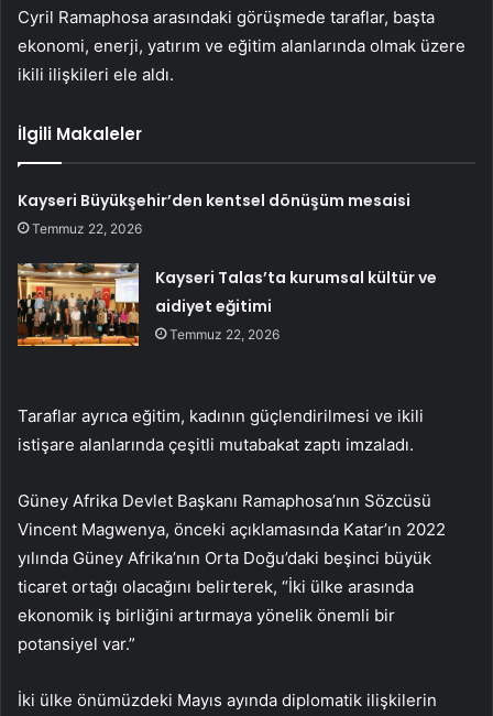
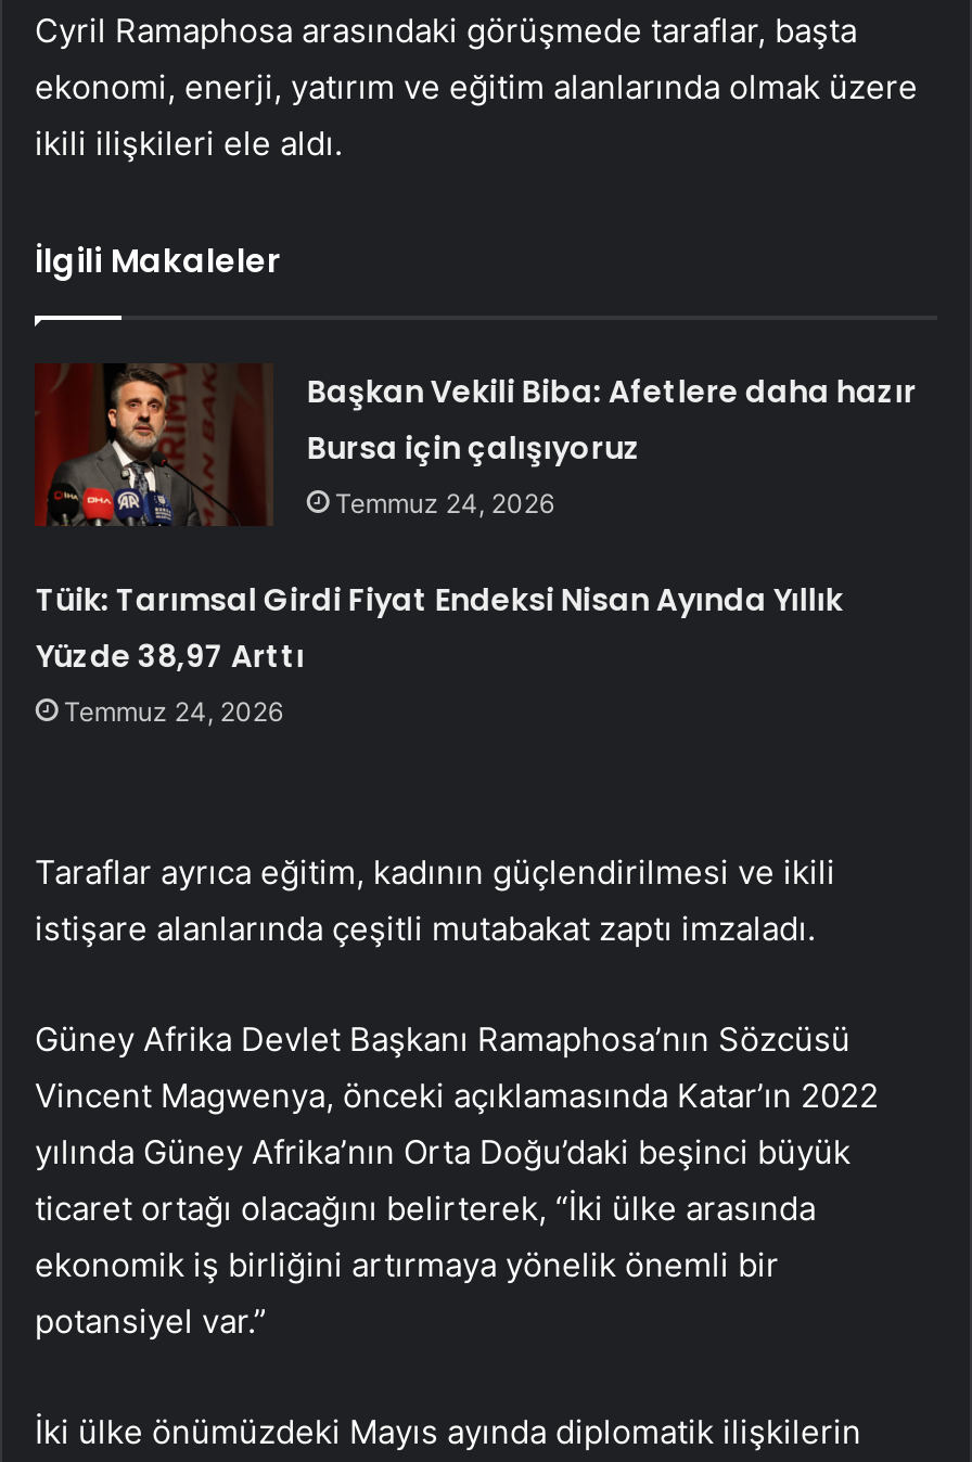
- Kayseri Büyükşehir’den kentsel dönüşüm mesaisi
- Temmuz 22, 2026
+ Başkan Vekili Biba: Afetlere daha hazır
+ Bursa için çalışıyoruz
+ Temmuz 24, 2026

- Kayseri Talas’ta kurumsal kültür ve
- aidiyet eğitimi
- Temmuz 22, 2026
+ Tüik: Tarımsal Girdi Fiyat Endeksi Nisan Ayında Yıllık
+ Yüzde 38,97 Arttı
+ Temmuz 24, 2026
